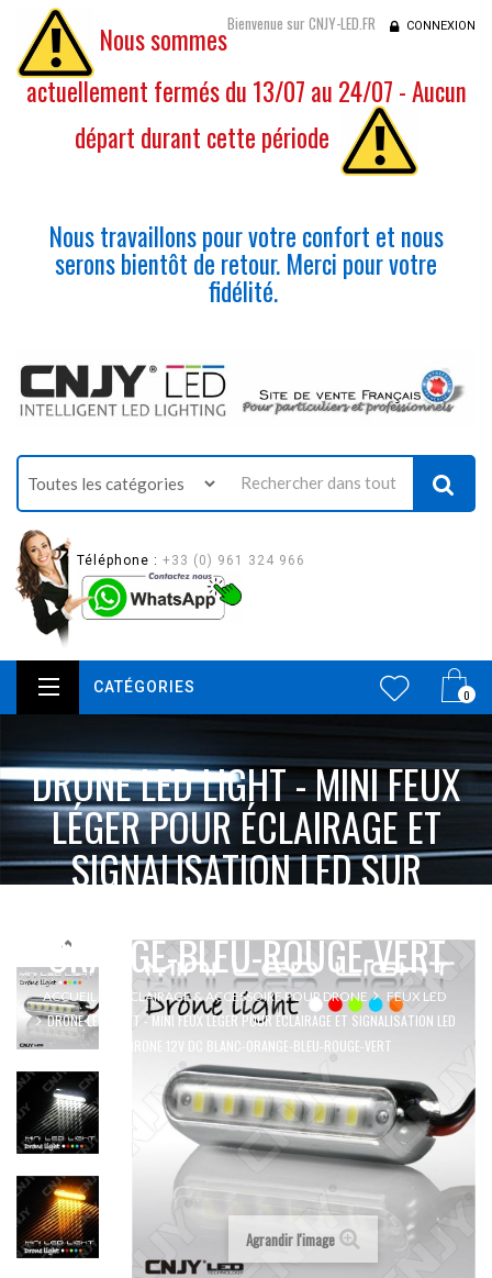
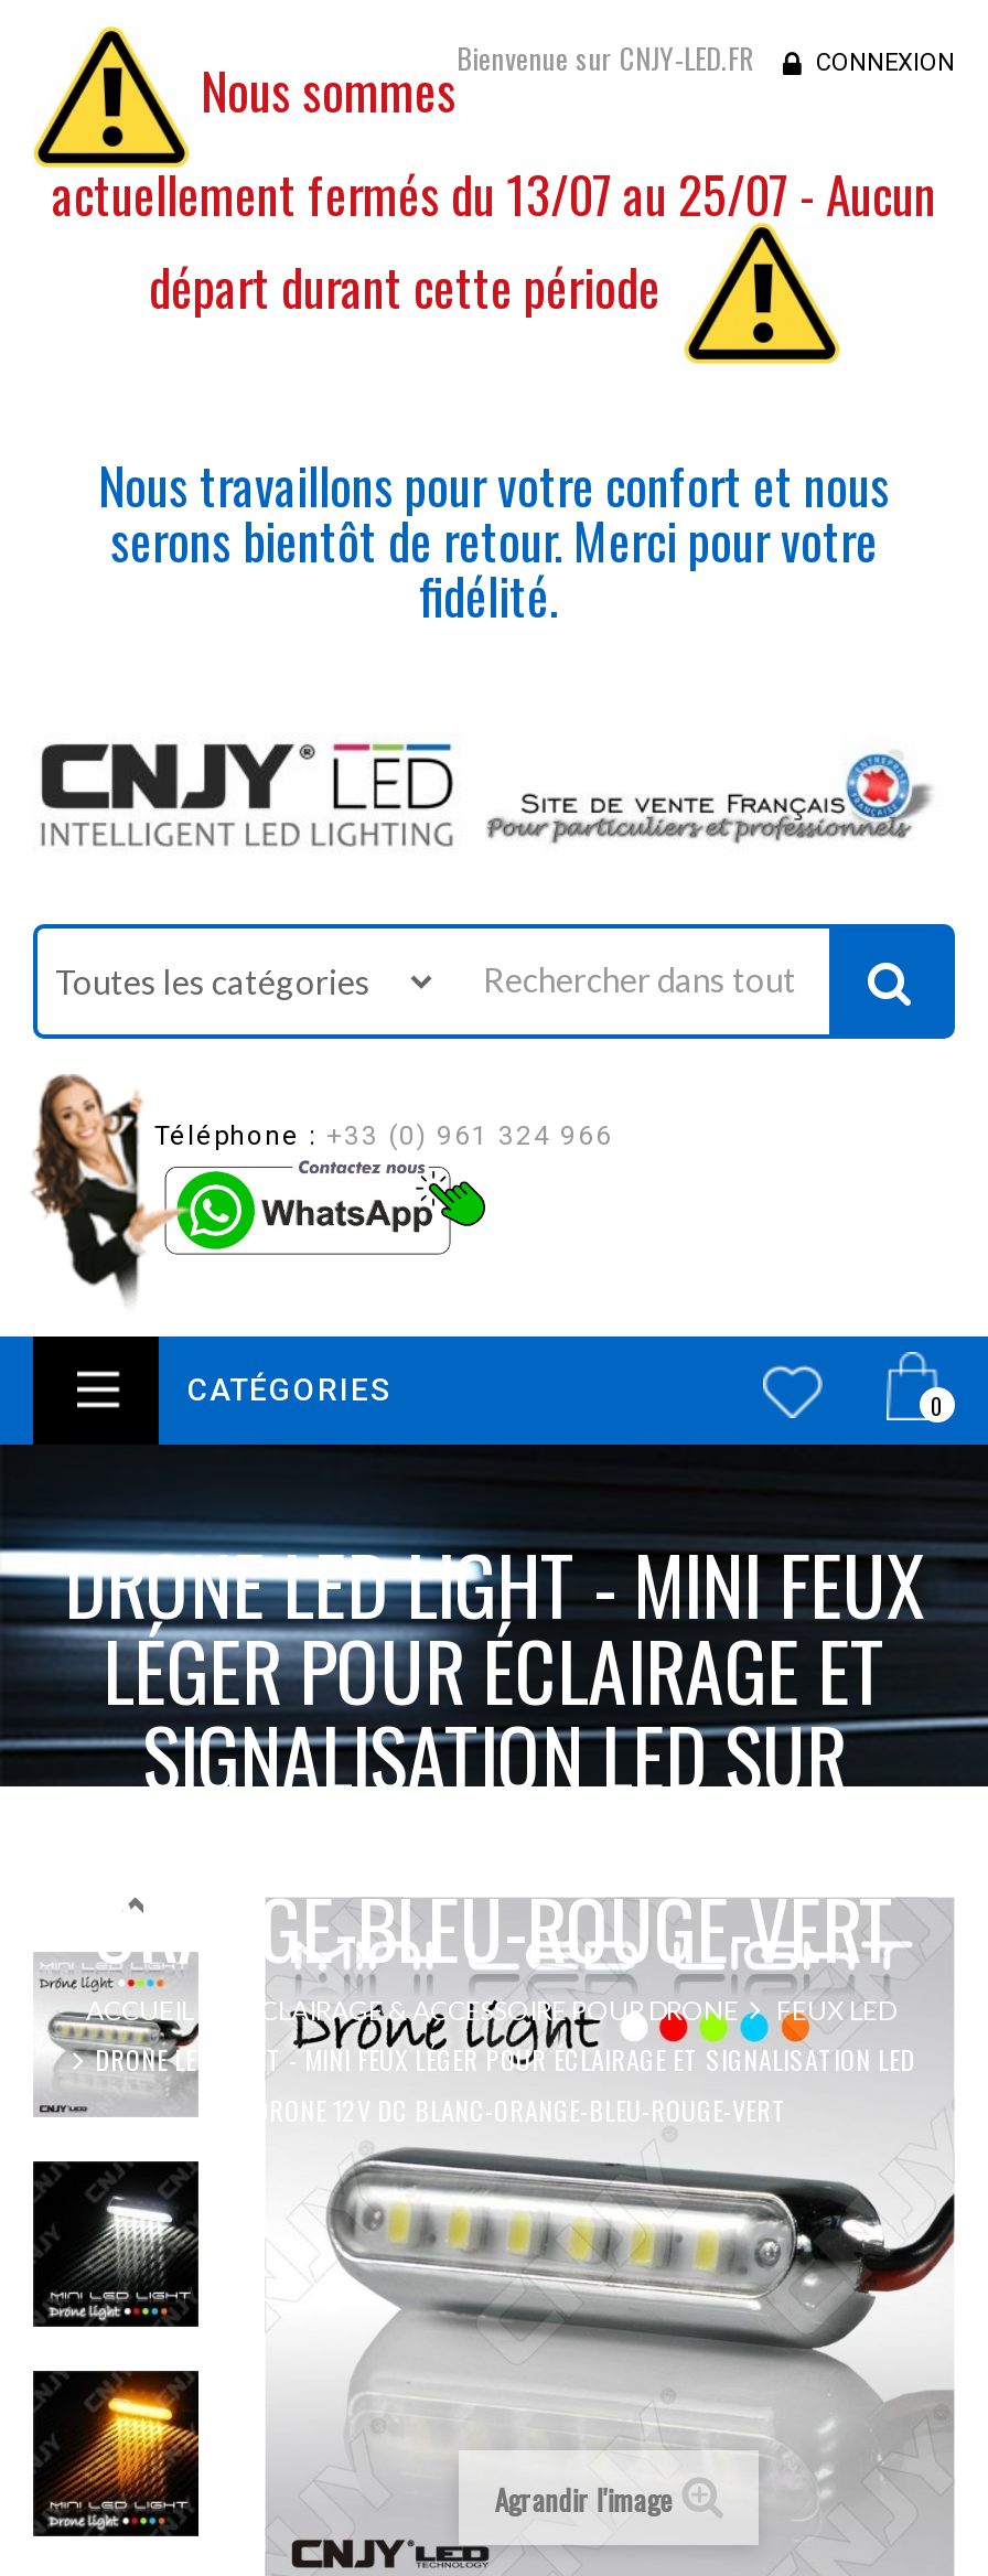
- actuellement fermés du 13/07 au 24/07 - Aucun
+ actuellement fermés du 13/07 au 25/07 - Aucun
